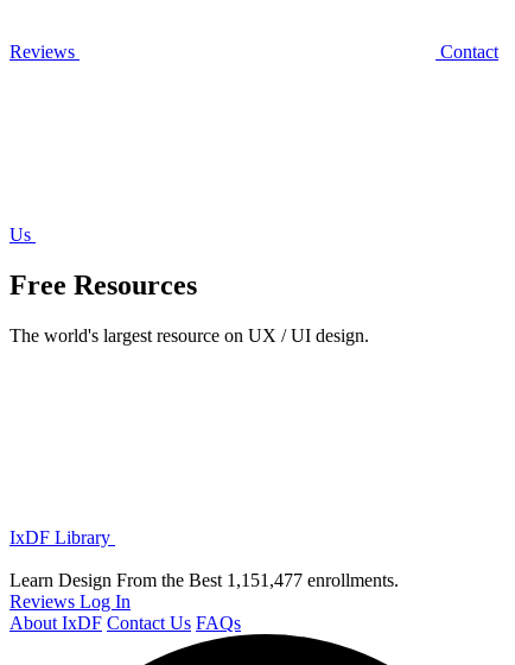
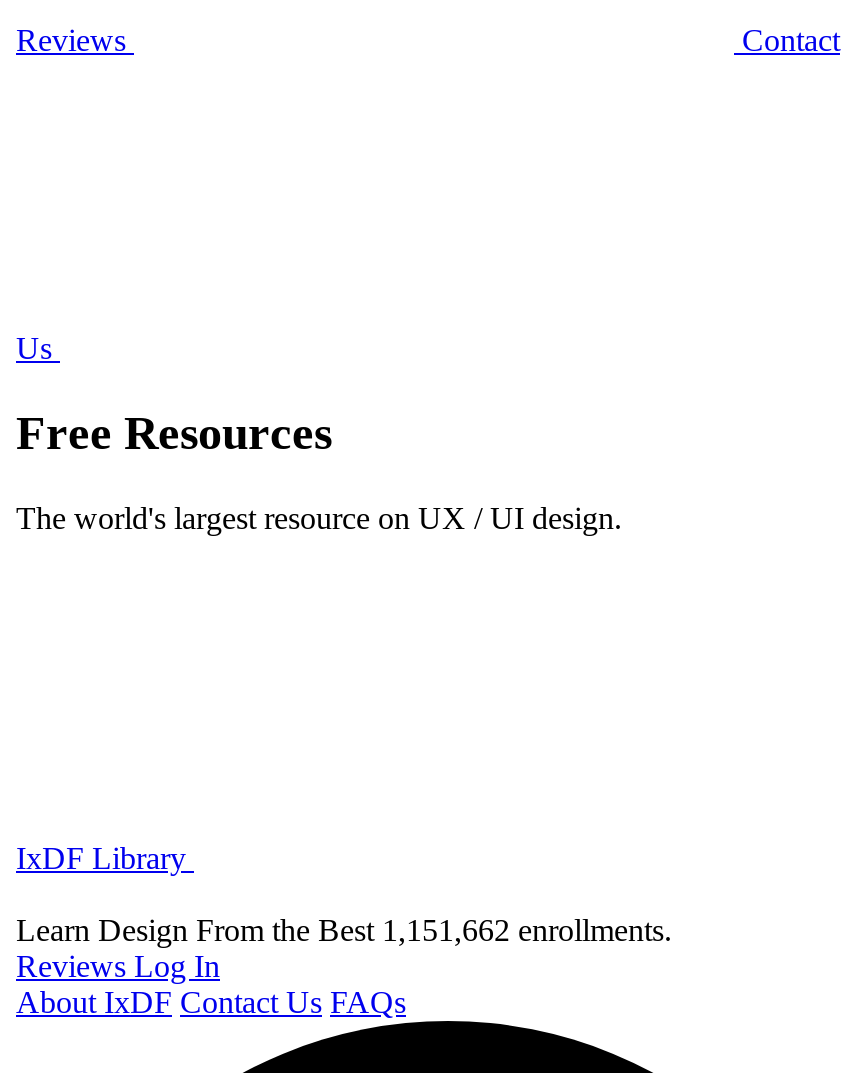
- Learn Design From the Best 1,151,477 enrollments.
+ Learn Design From the Best 1,151,662 enrollments.
